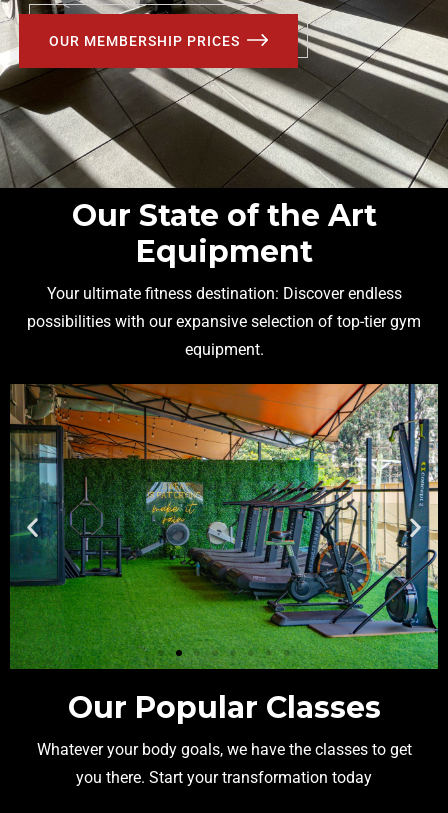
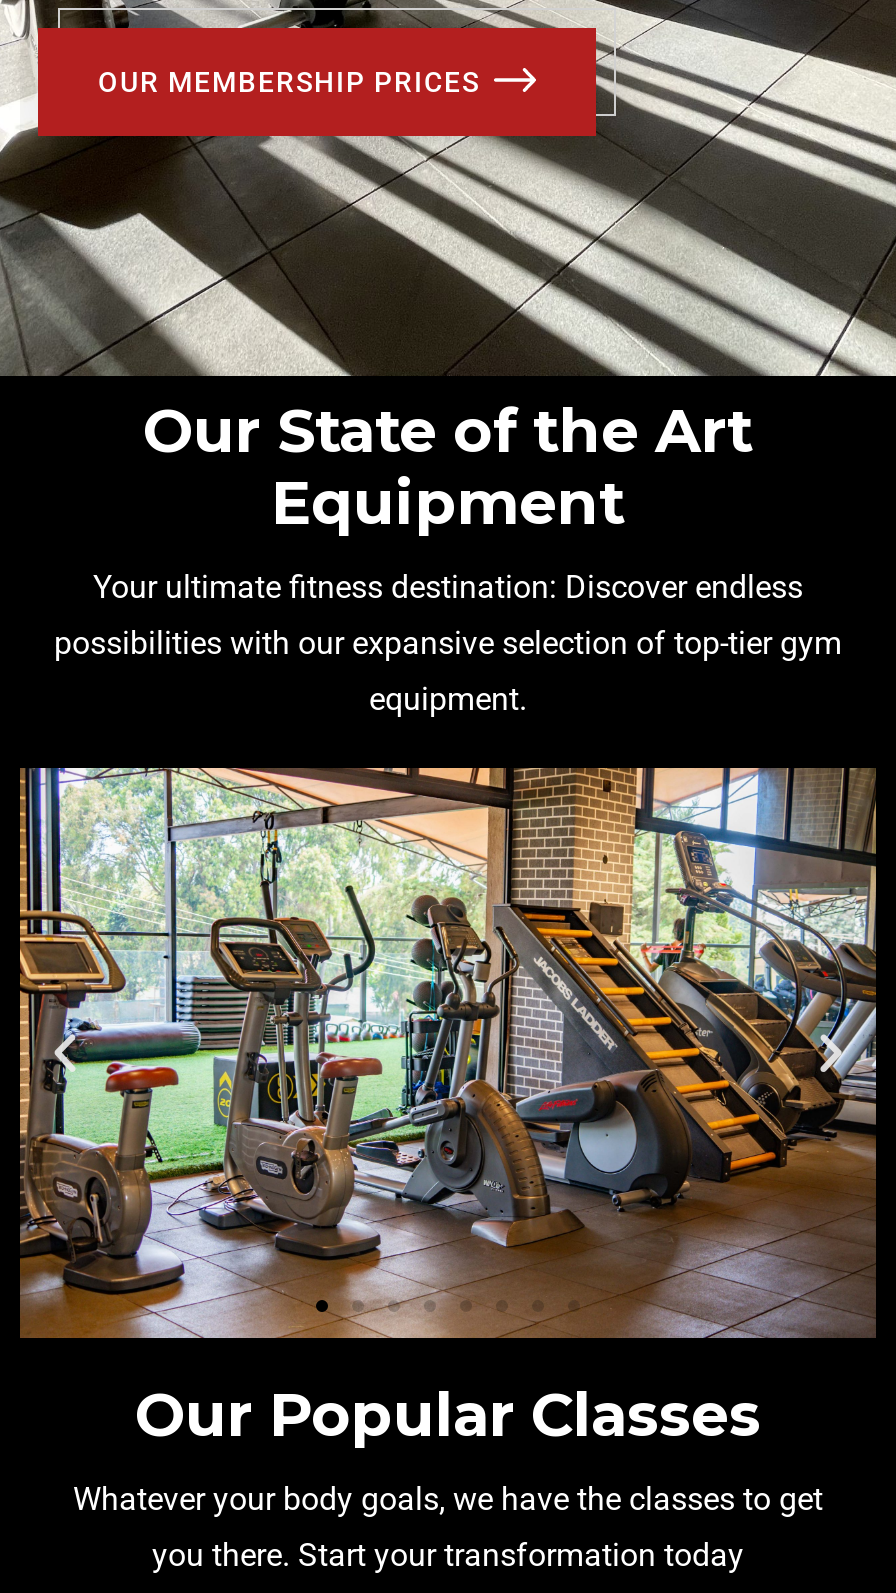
- [image]
+ [image]
